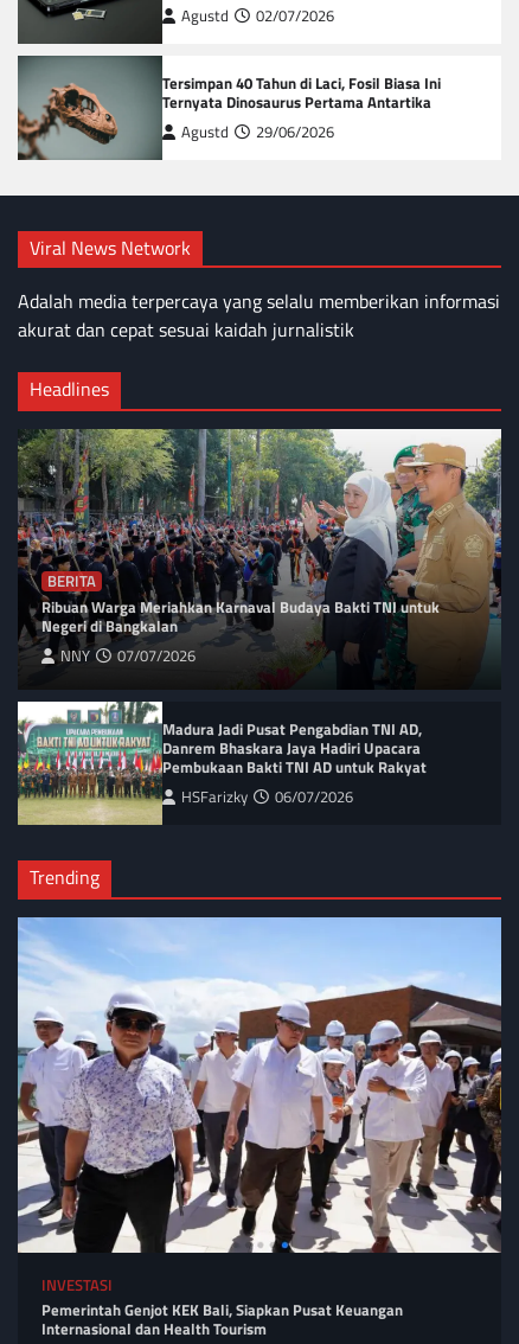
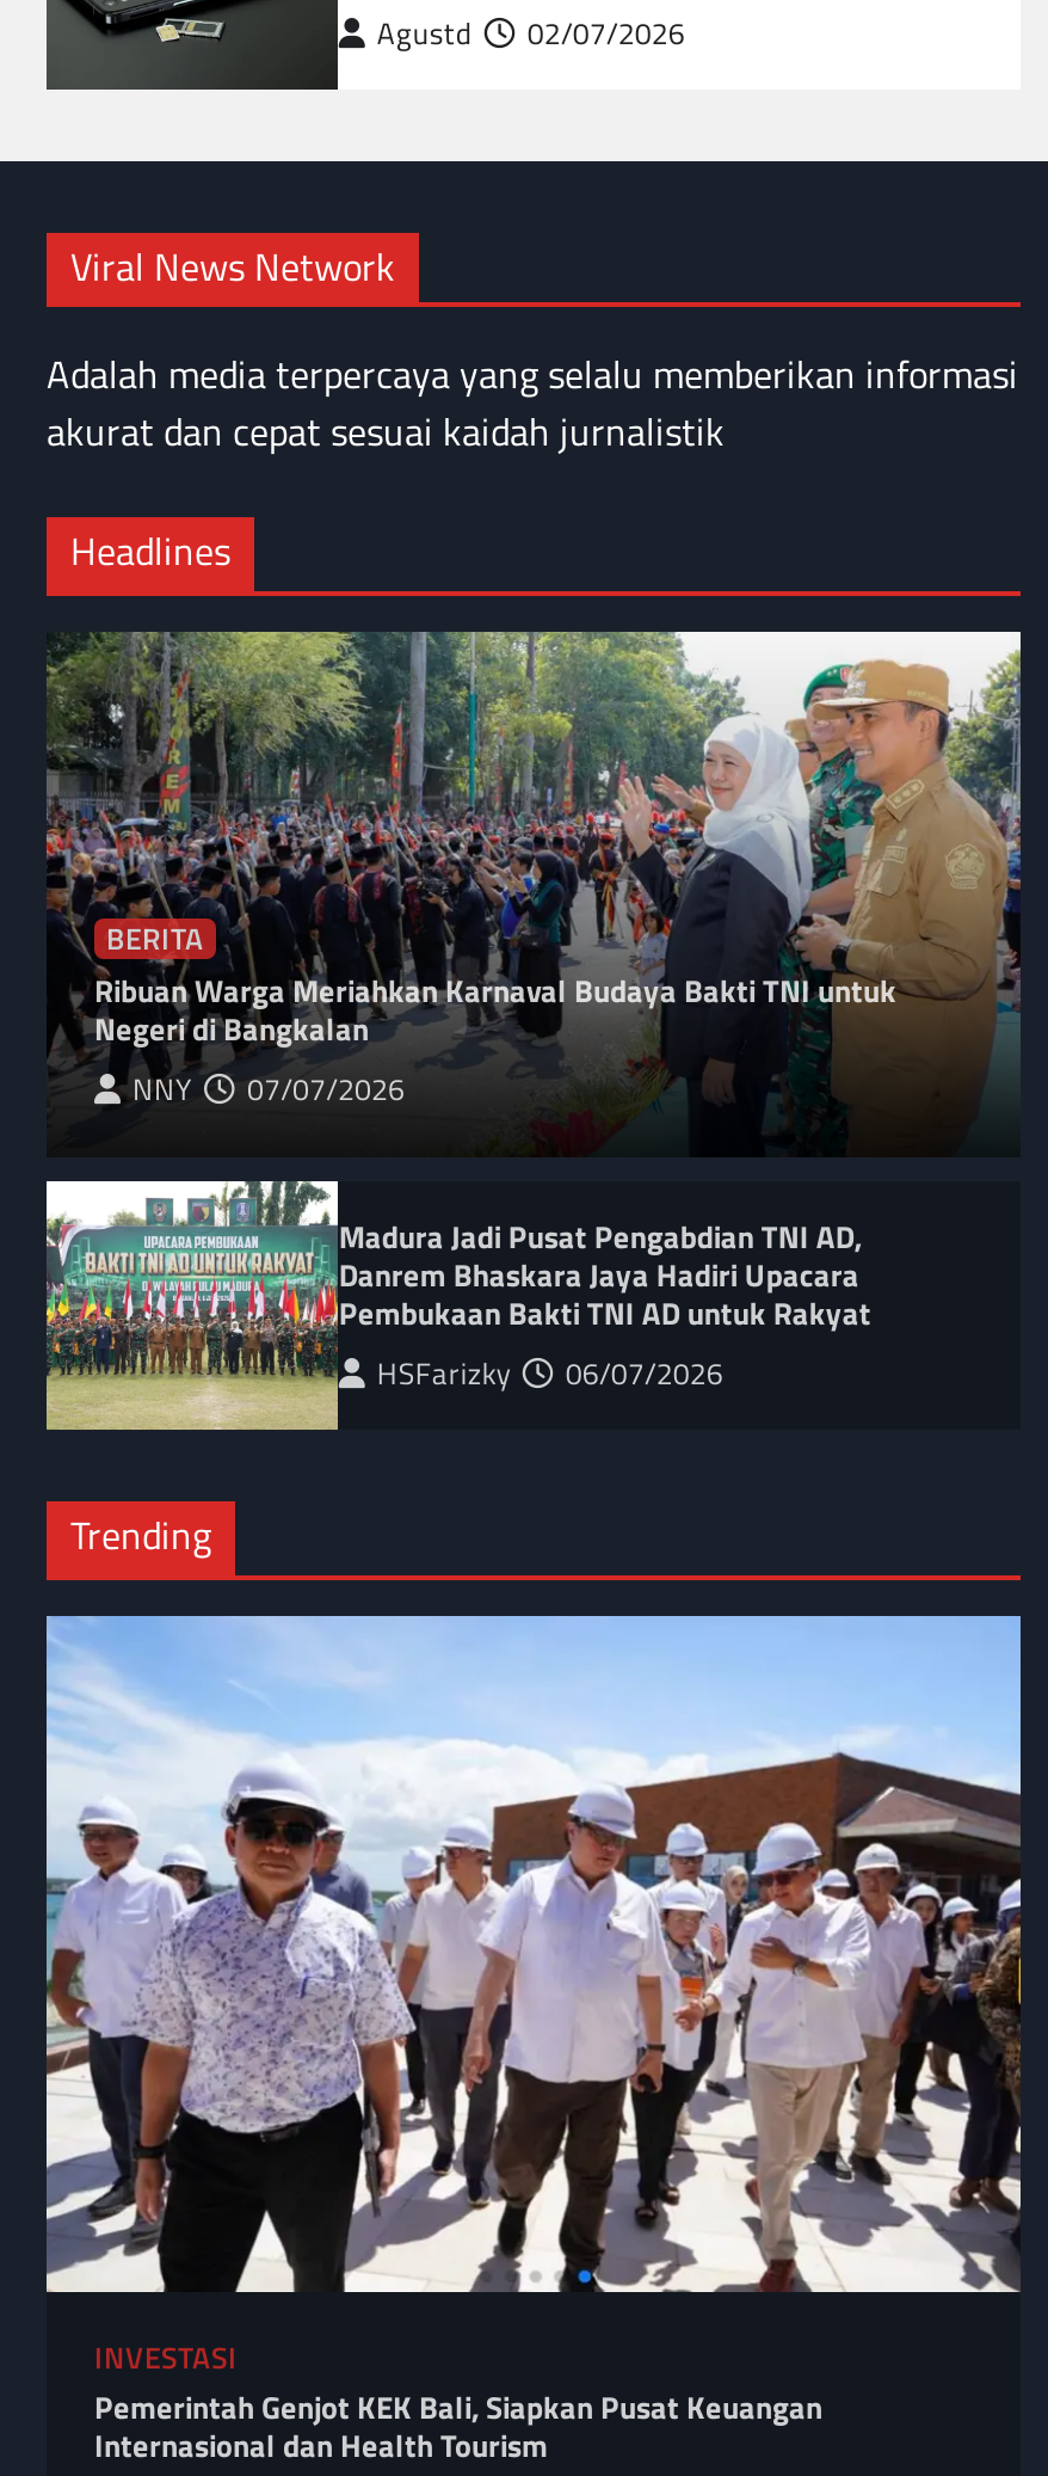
- [image]
- Tersimpan 40 Tahun di Laci, Fosil Biasa Ini
- Ternyata Dinosaurus Pertama Antartika
- Agustd
- 29/06/2026
